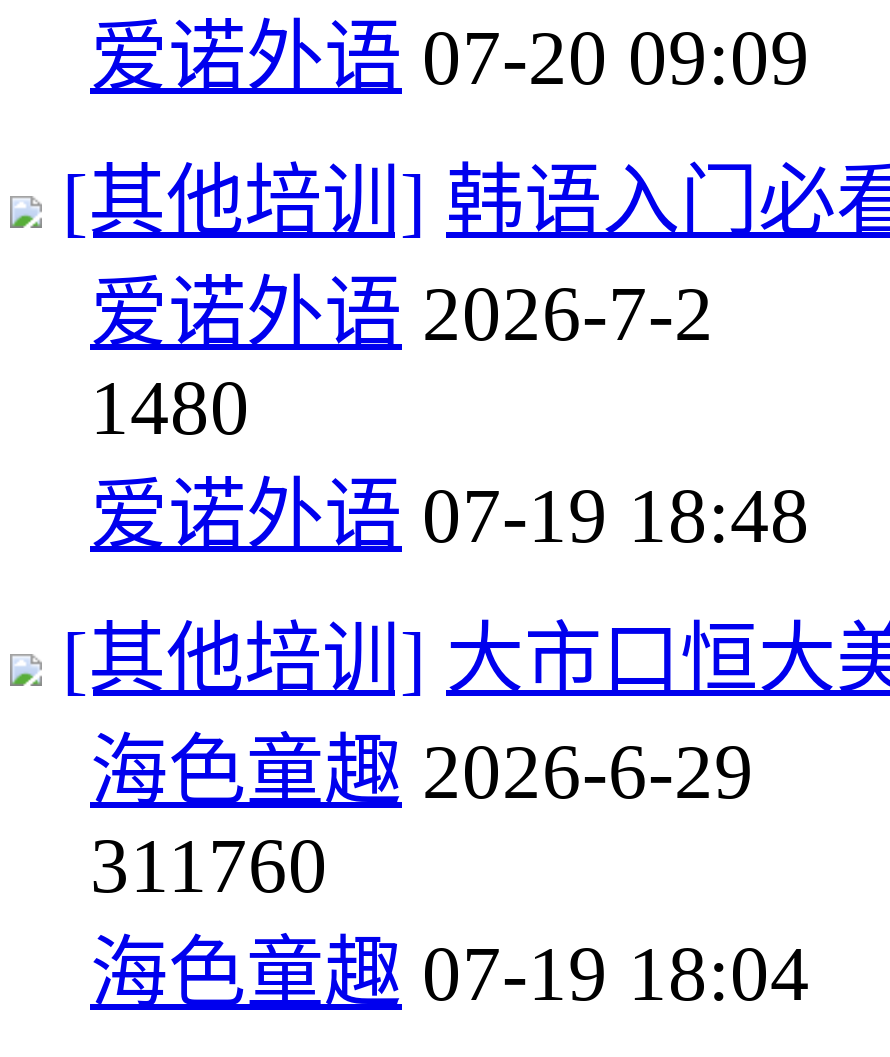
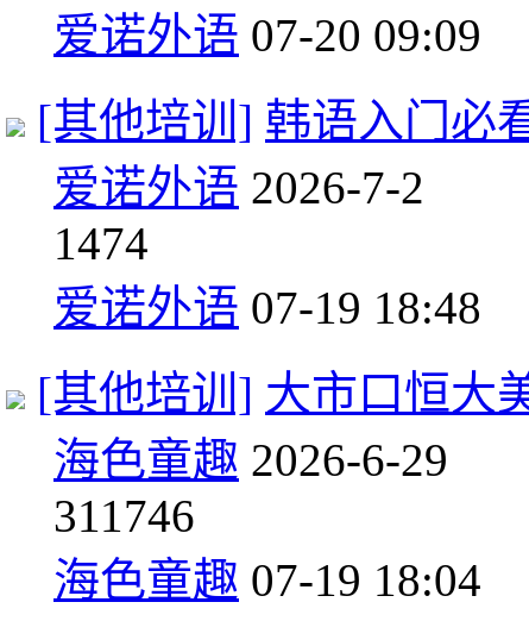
- 1 480
+ 1 474

- 31 1760
+ 31 1746
